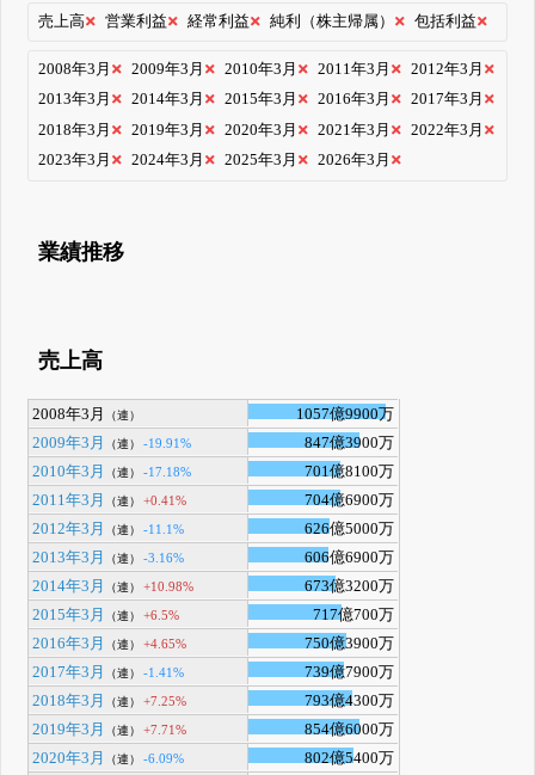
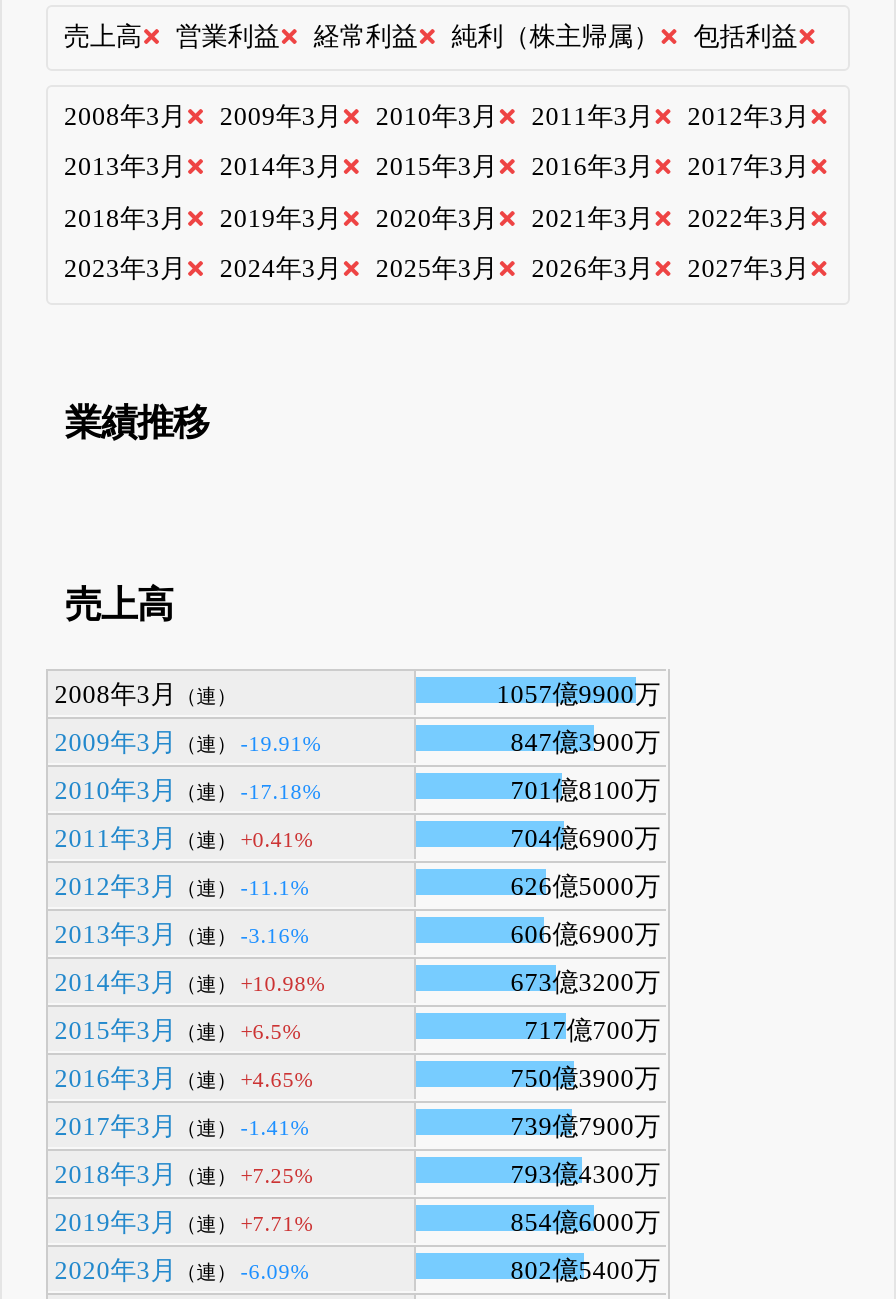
+ 2027年3月
